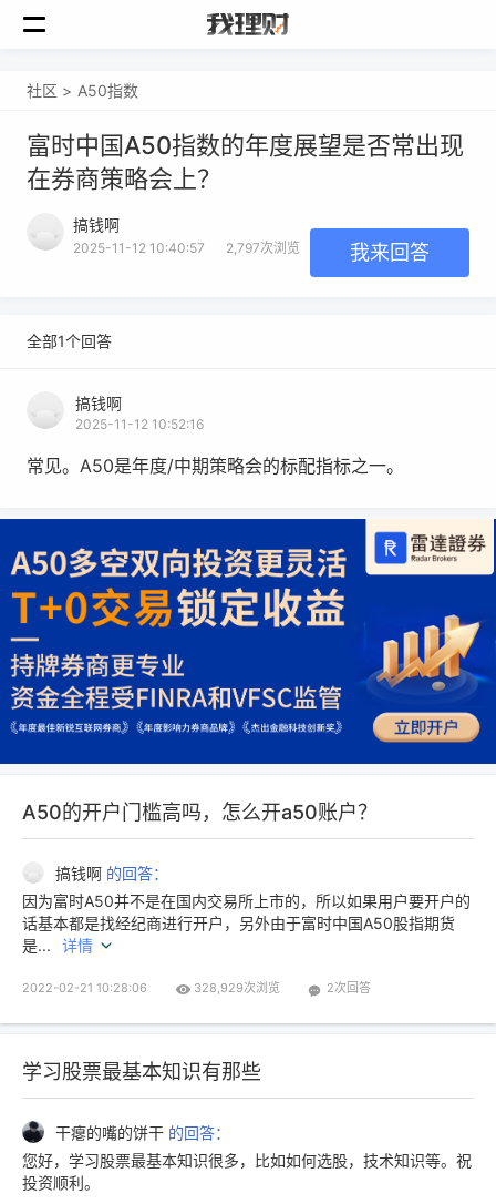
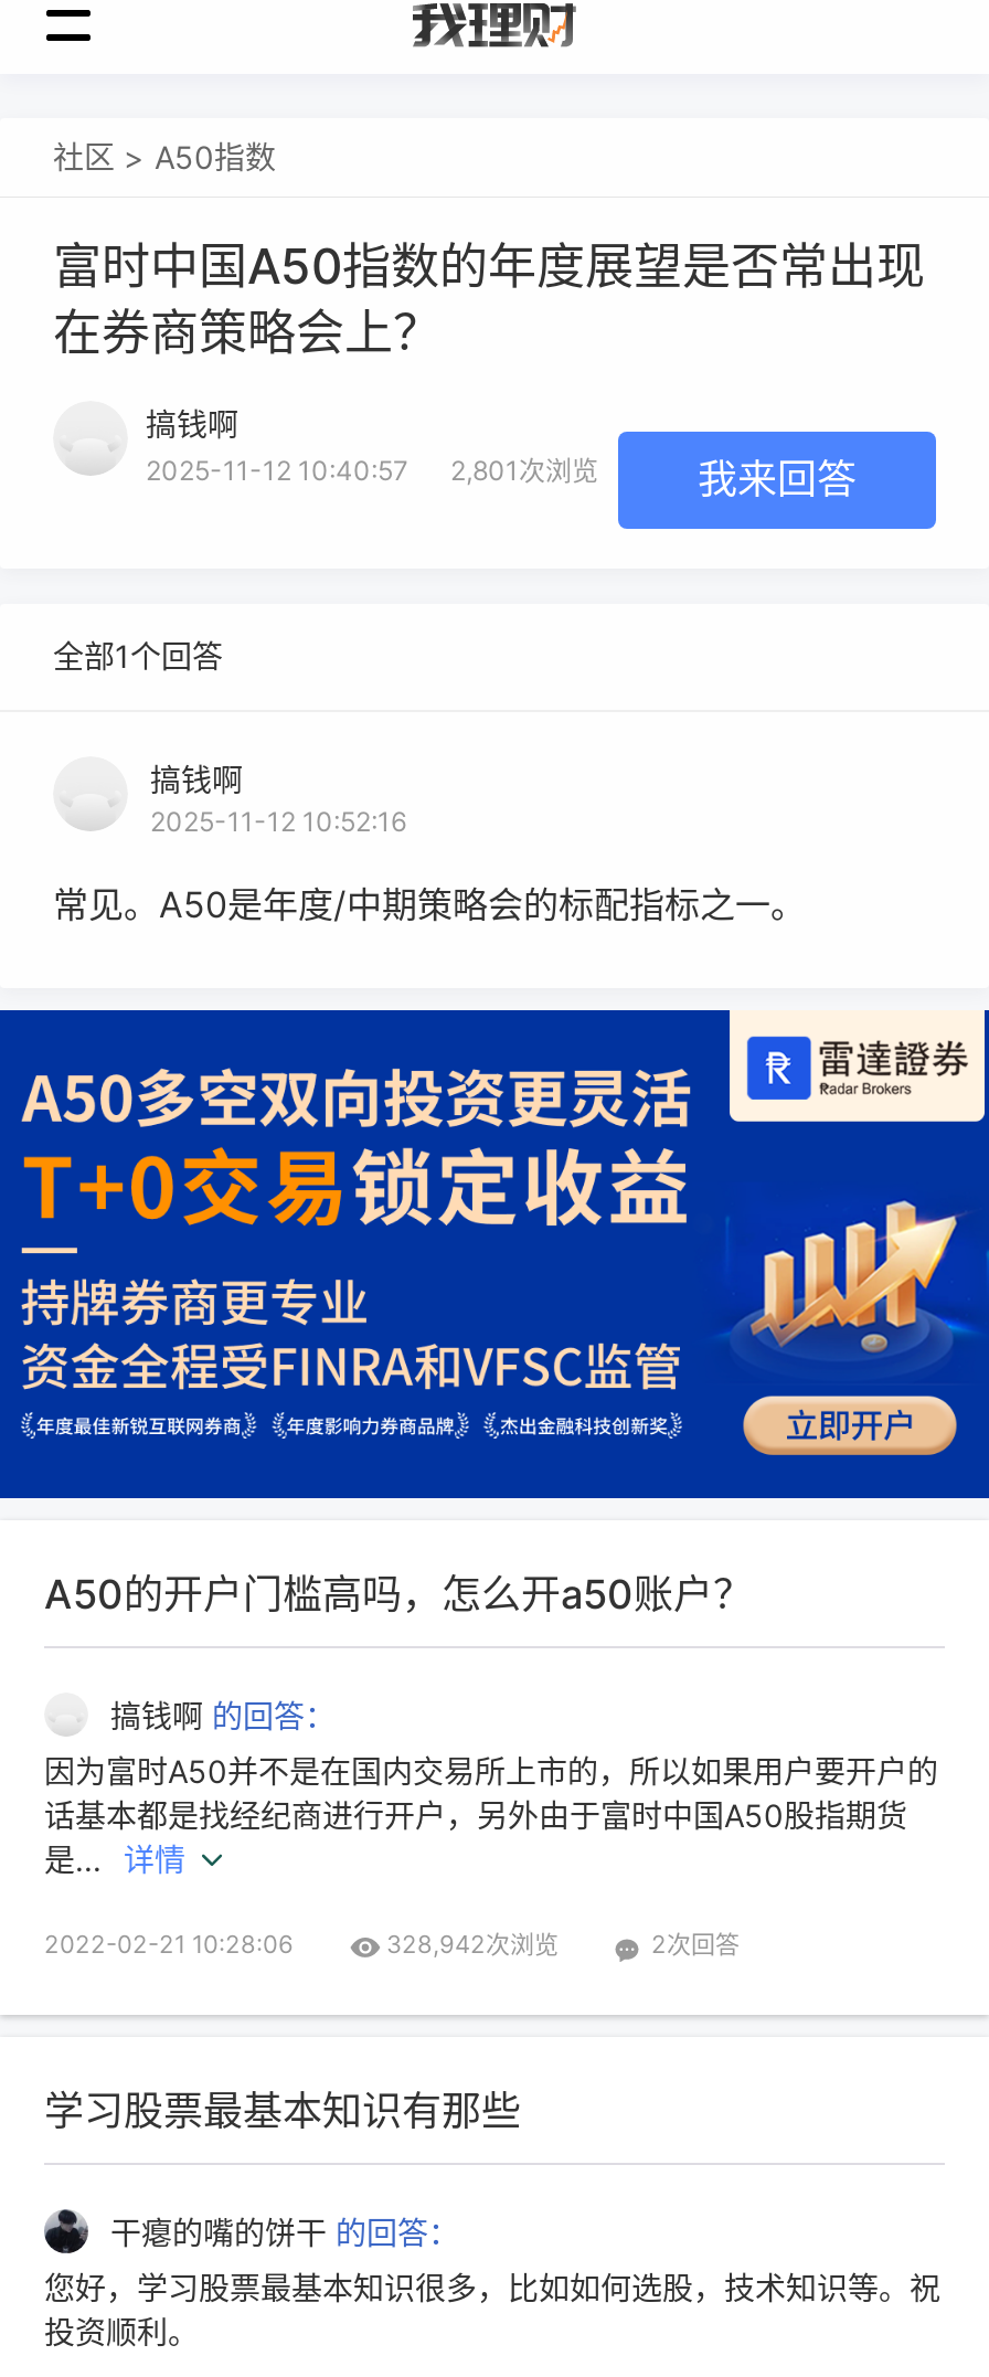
- 2025-11-12 10:40:57 2,797次浏览
+ 2025-11-12 10:40:57 2,801次浏览

- 328,929次浏览
+ 328,942次浏览
